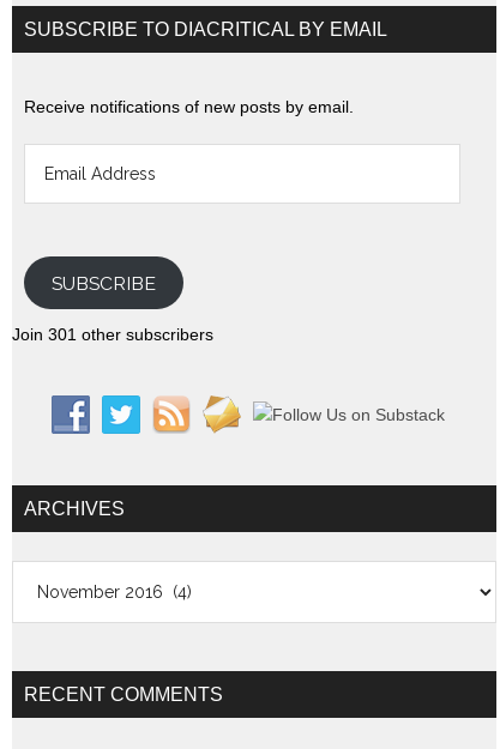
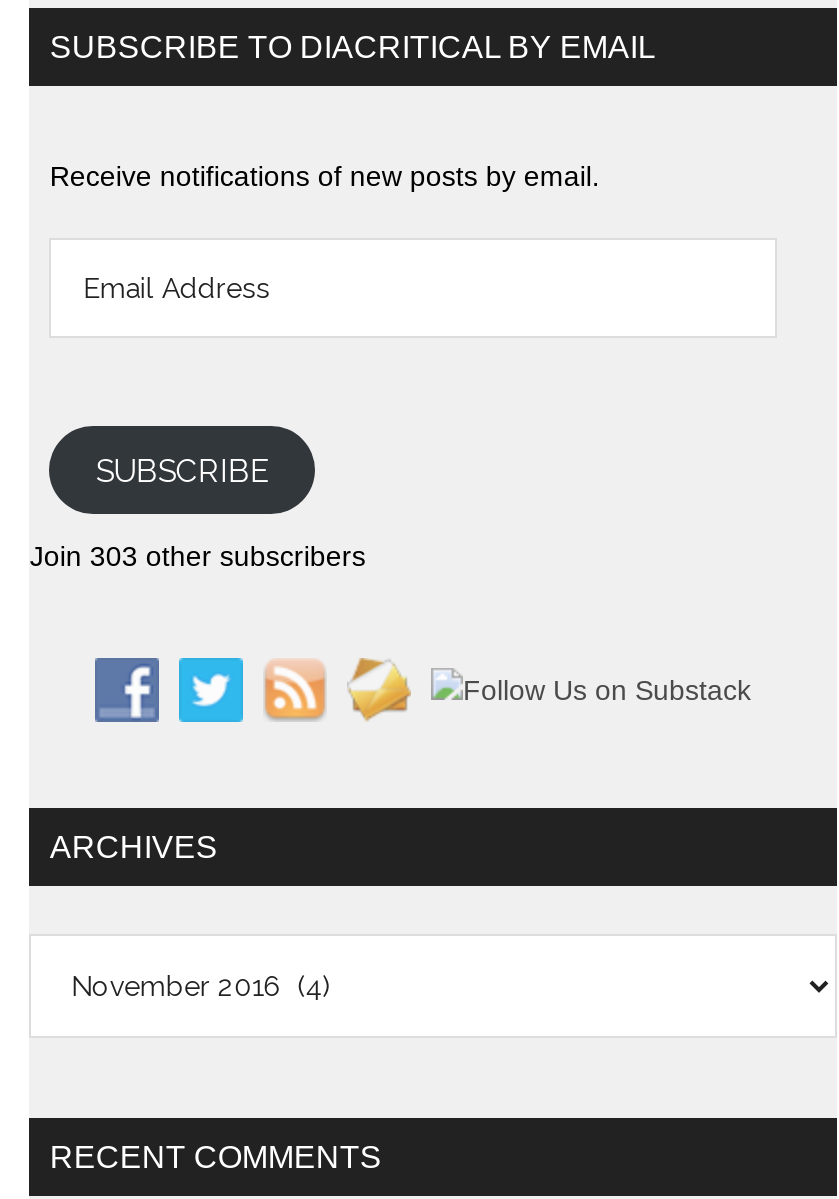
- Join 301 other subscribers
+ Join 303 other subscribers
